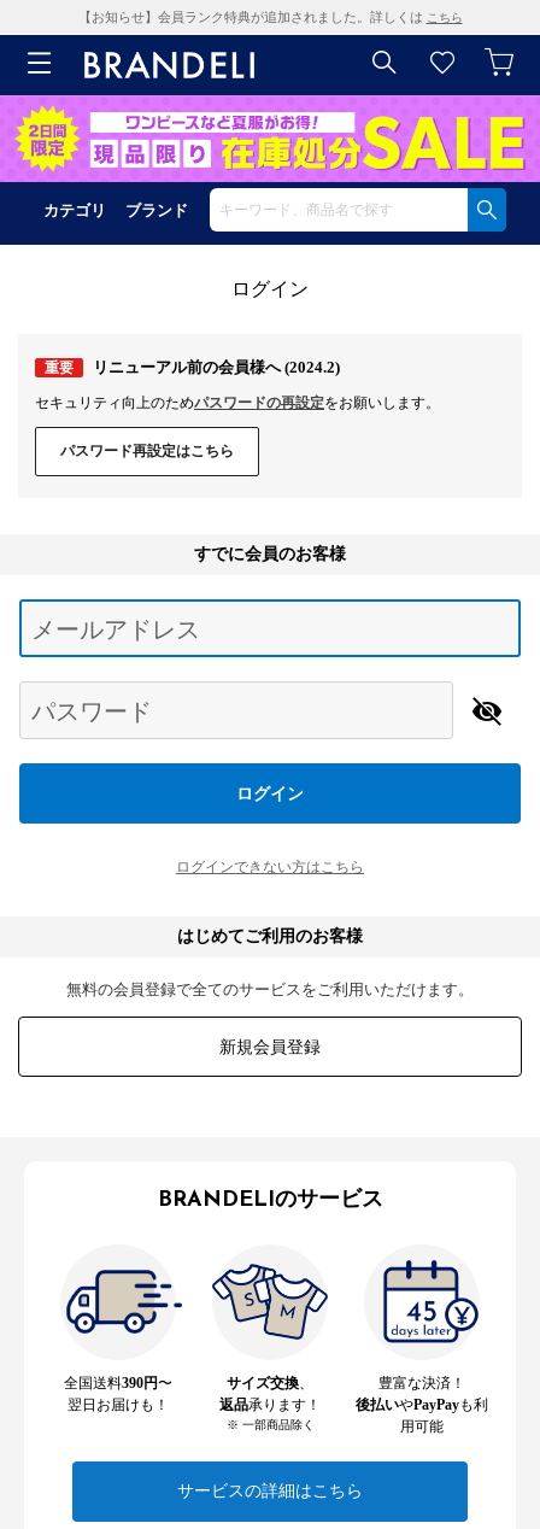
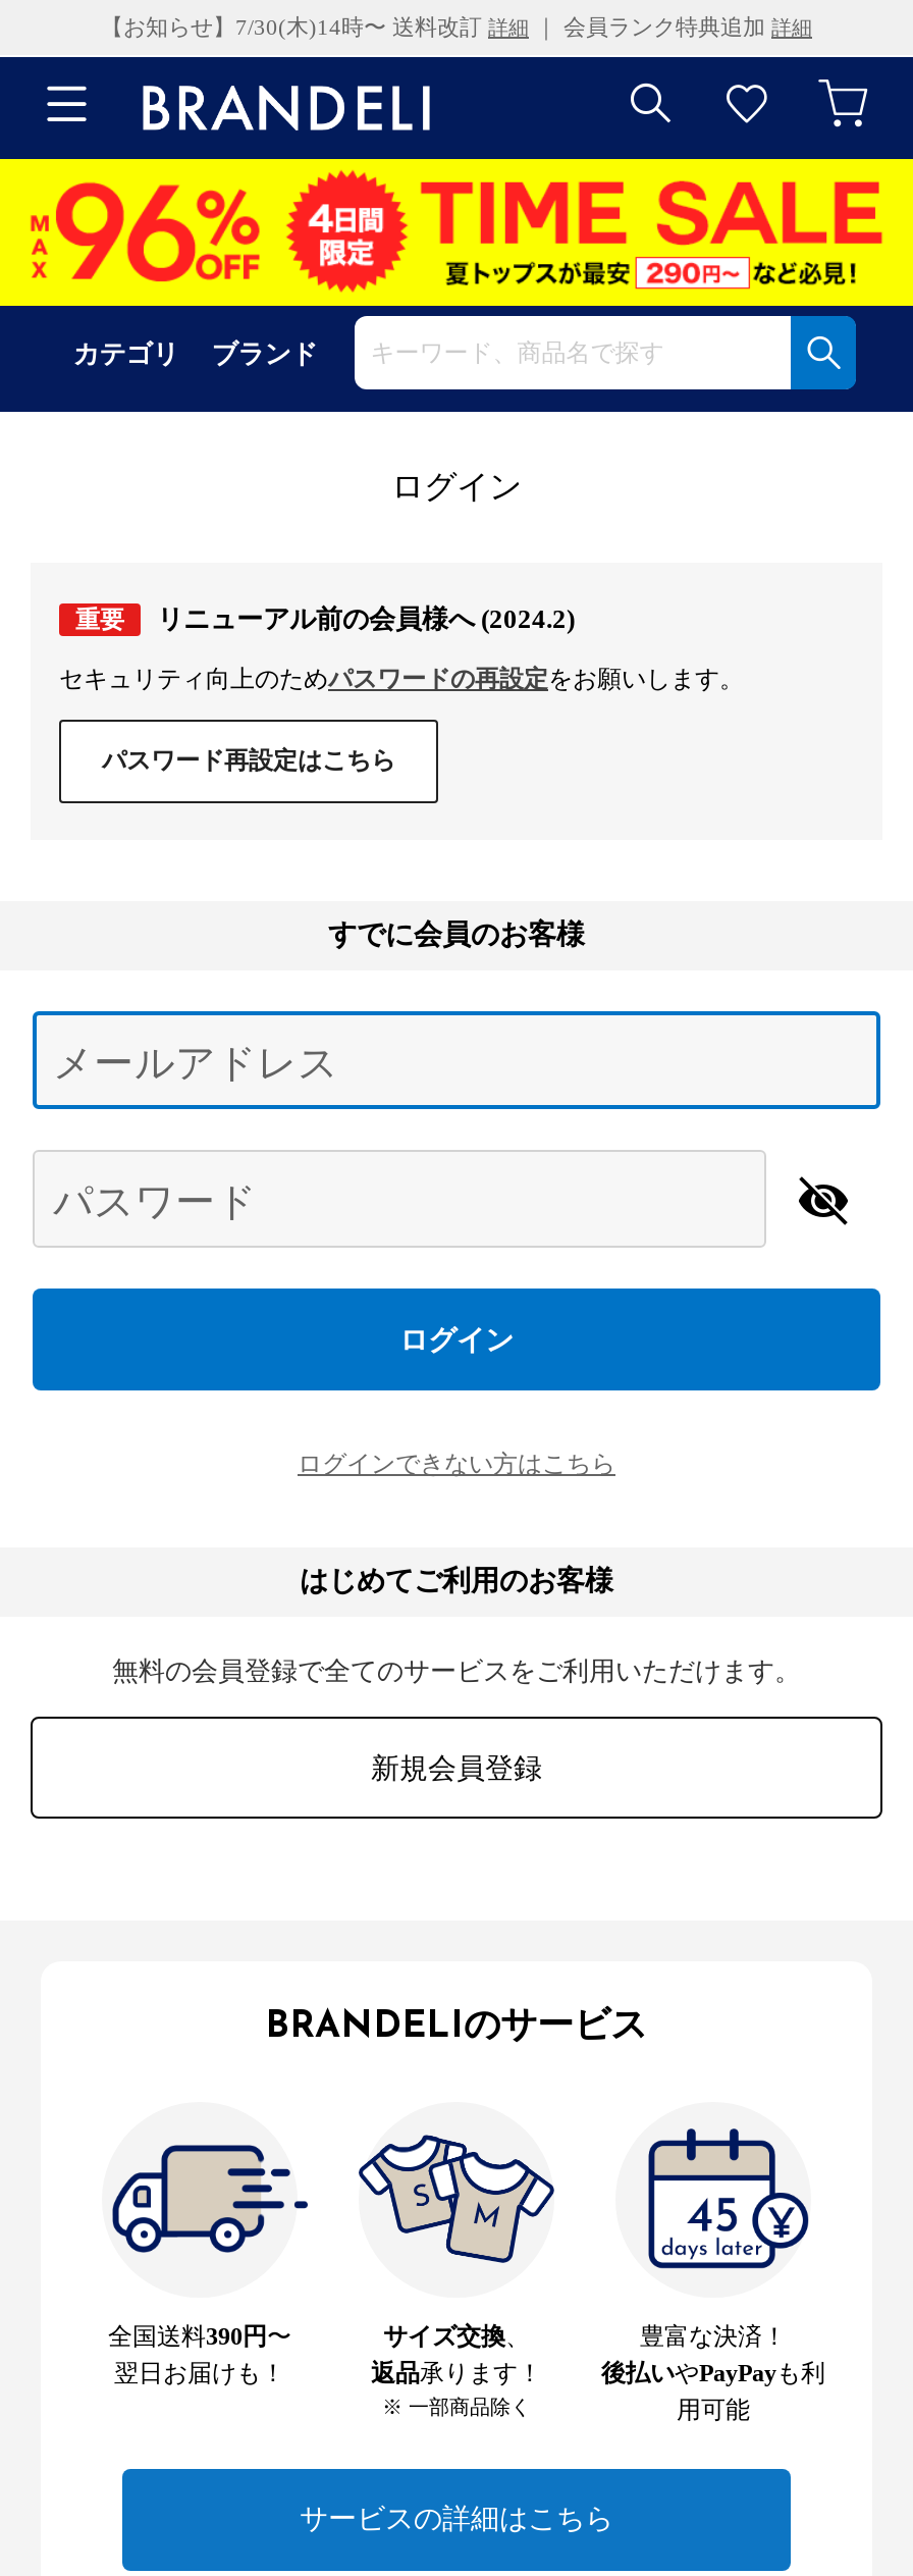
- 【お知らせ】会員ランク特典が追加されました。詳しくはこちら
+ 【お知らせ】7/30(木)14時〜 送料改訂詳細｜ 会員ランク特典追加詳細

- [image]
+ [image]
